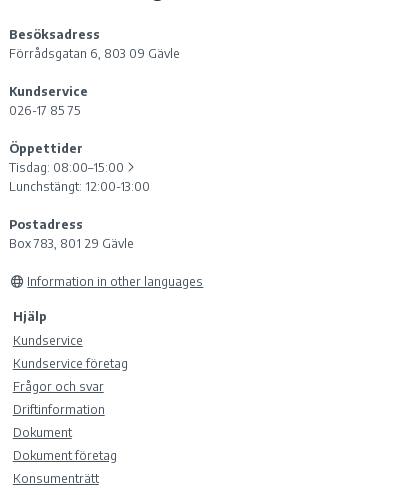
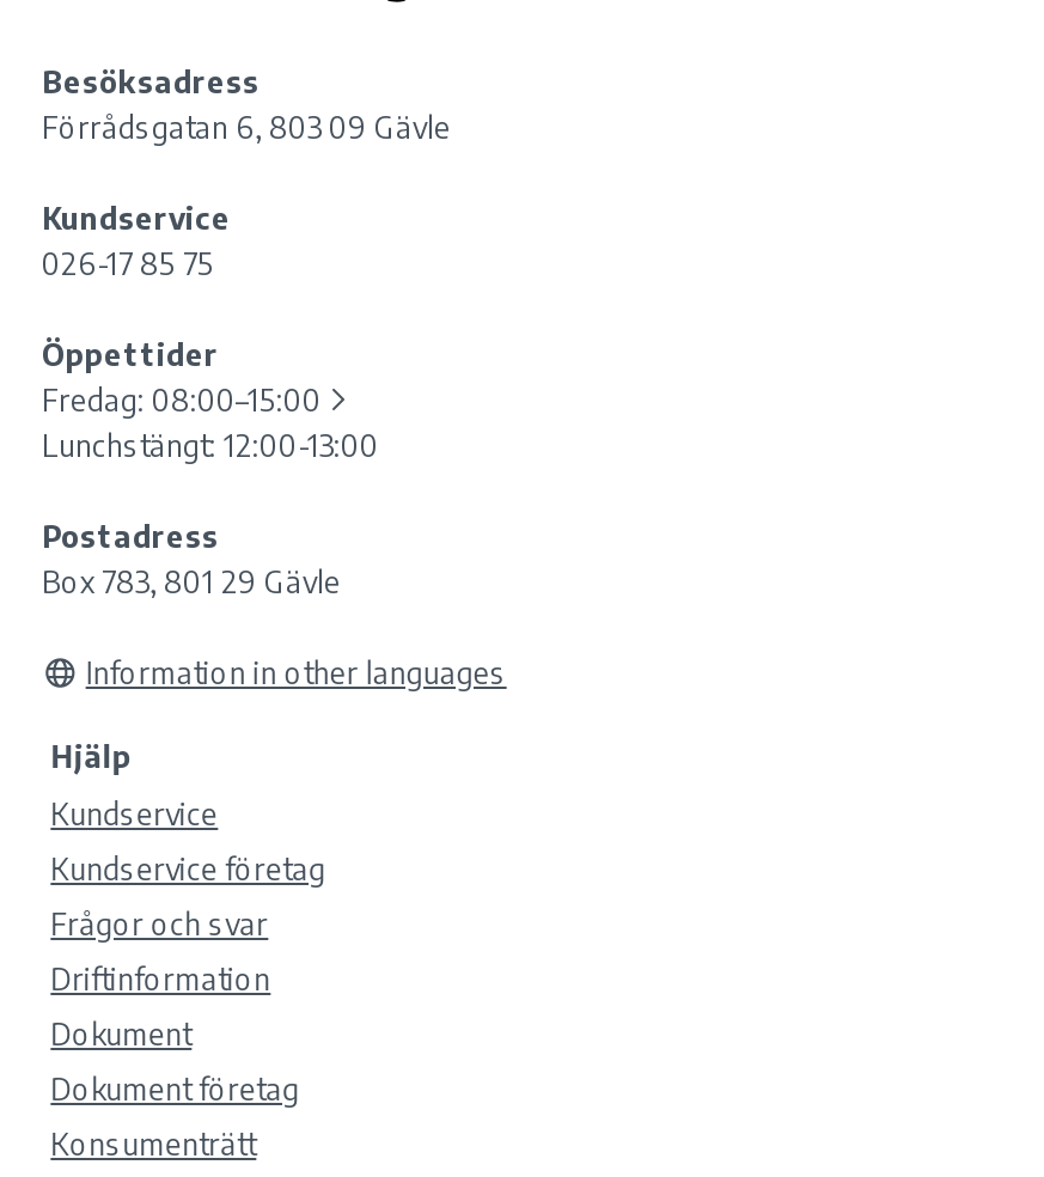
- Tisdag: 08:00–15:00
+ Fredag: 08:00–15:00
